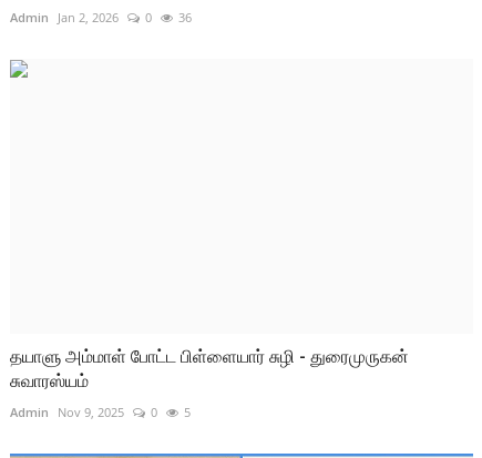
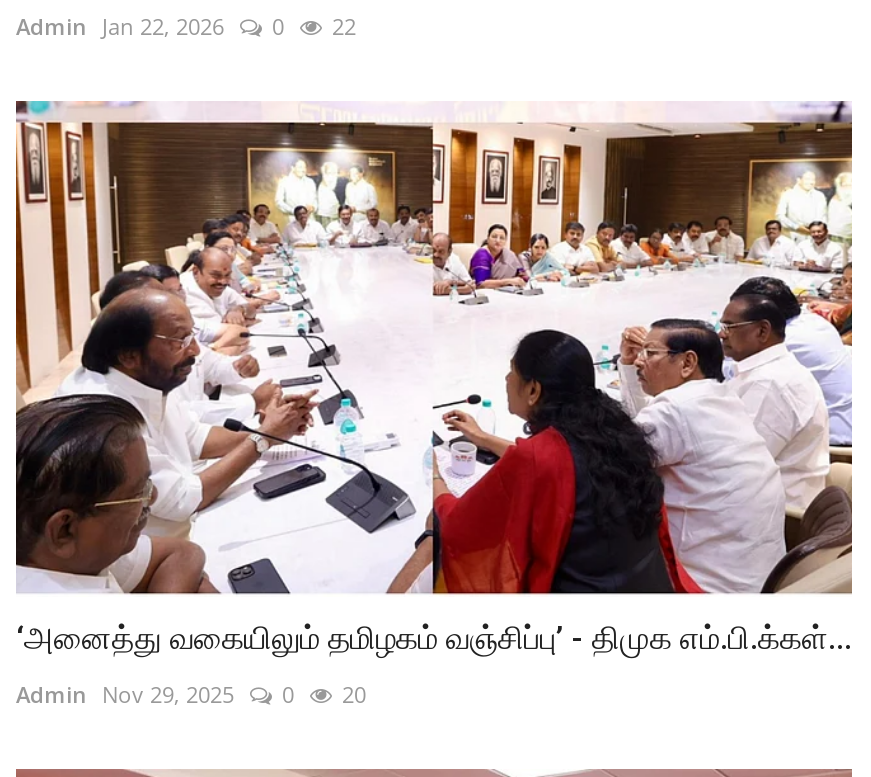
- Admin Jan 2, 2026
+ Admin Jan 22, 2026

- 36
+ 22

+ [image]

- தயாளு அம்மாள் போட்ட பிள்ளையார் சுழி - துரைமுருகன்
- சுவாரஸ்யம்
+ ‘அனைத்து வகையிலும் தமிழகம் வஞ்சிப்பு’ - திமுக எம்.பி.க்கள்...

- Admin Nov 9, 2025
+ Admin Nov 29, 2025

- 5
+ 20
